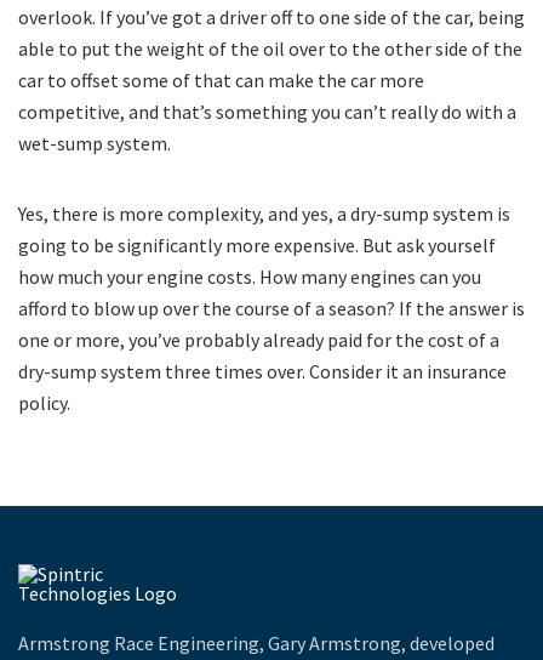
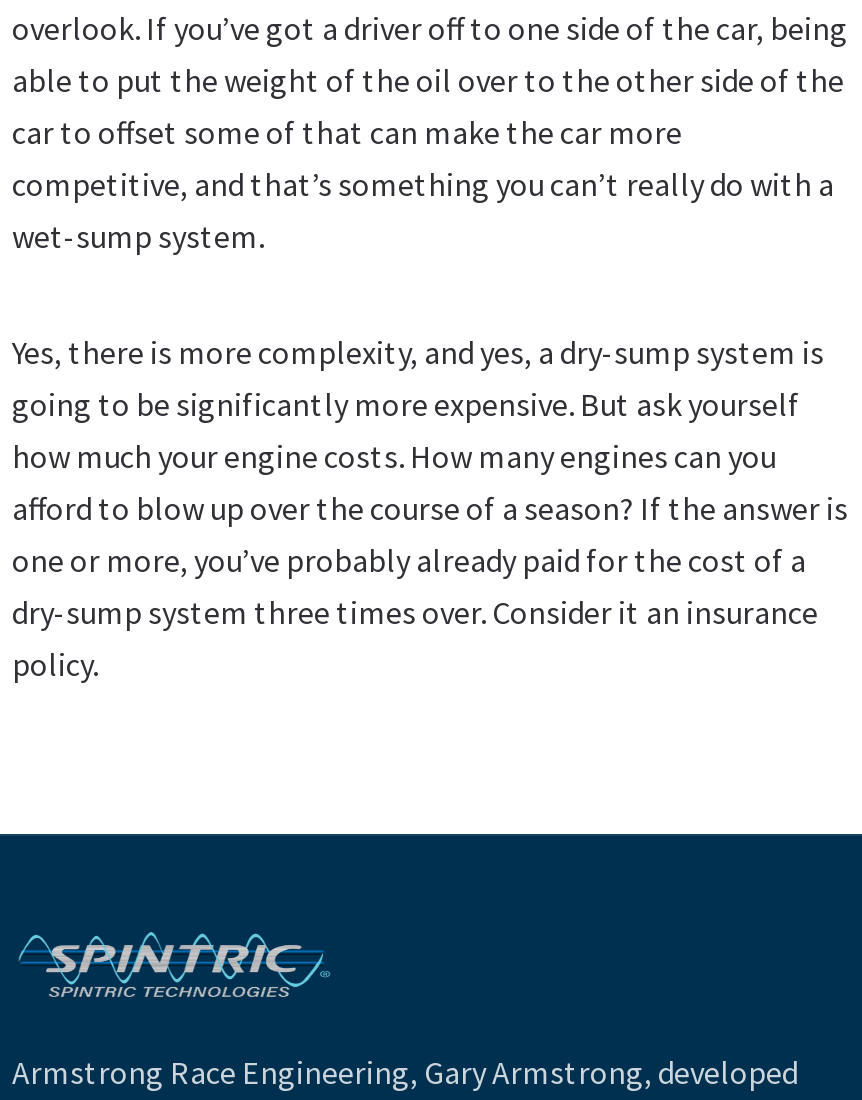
- [image]
+ [image]
